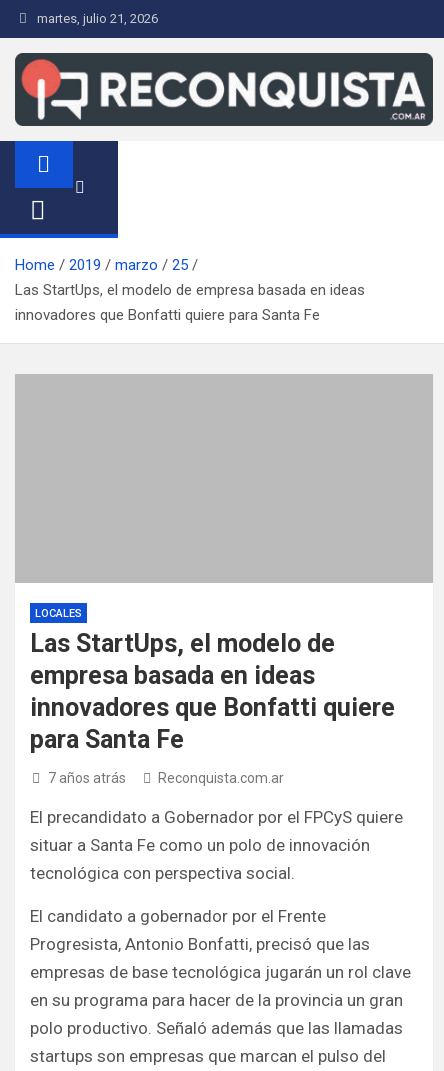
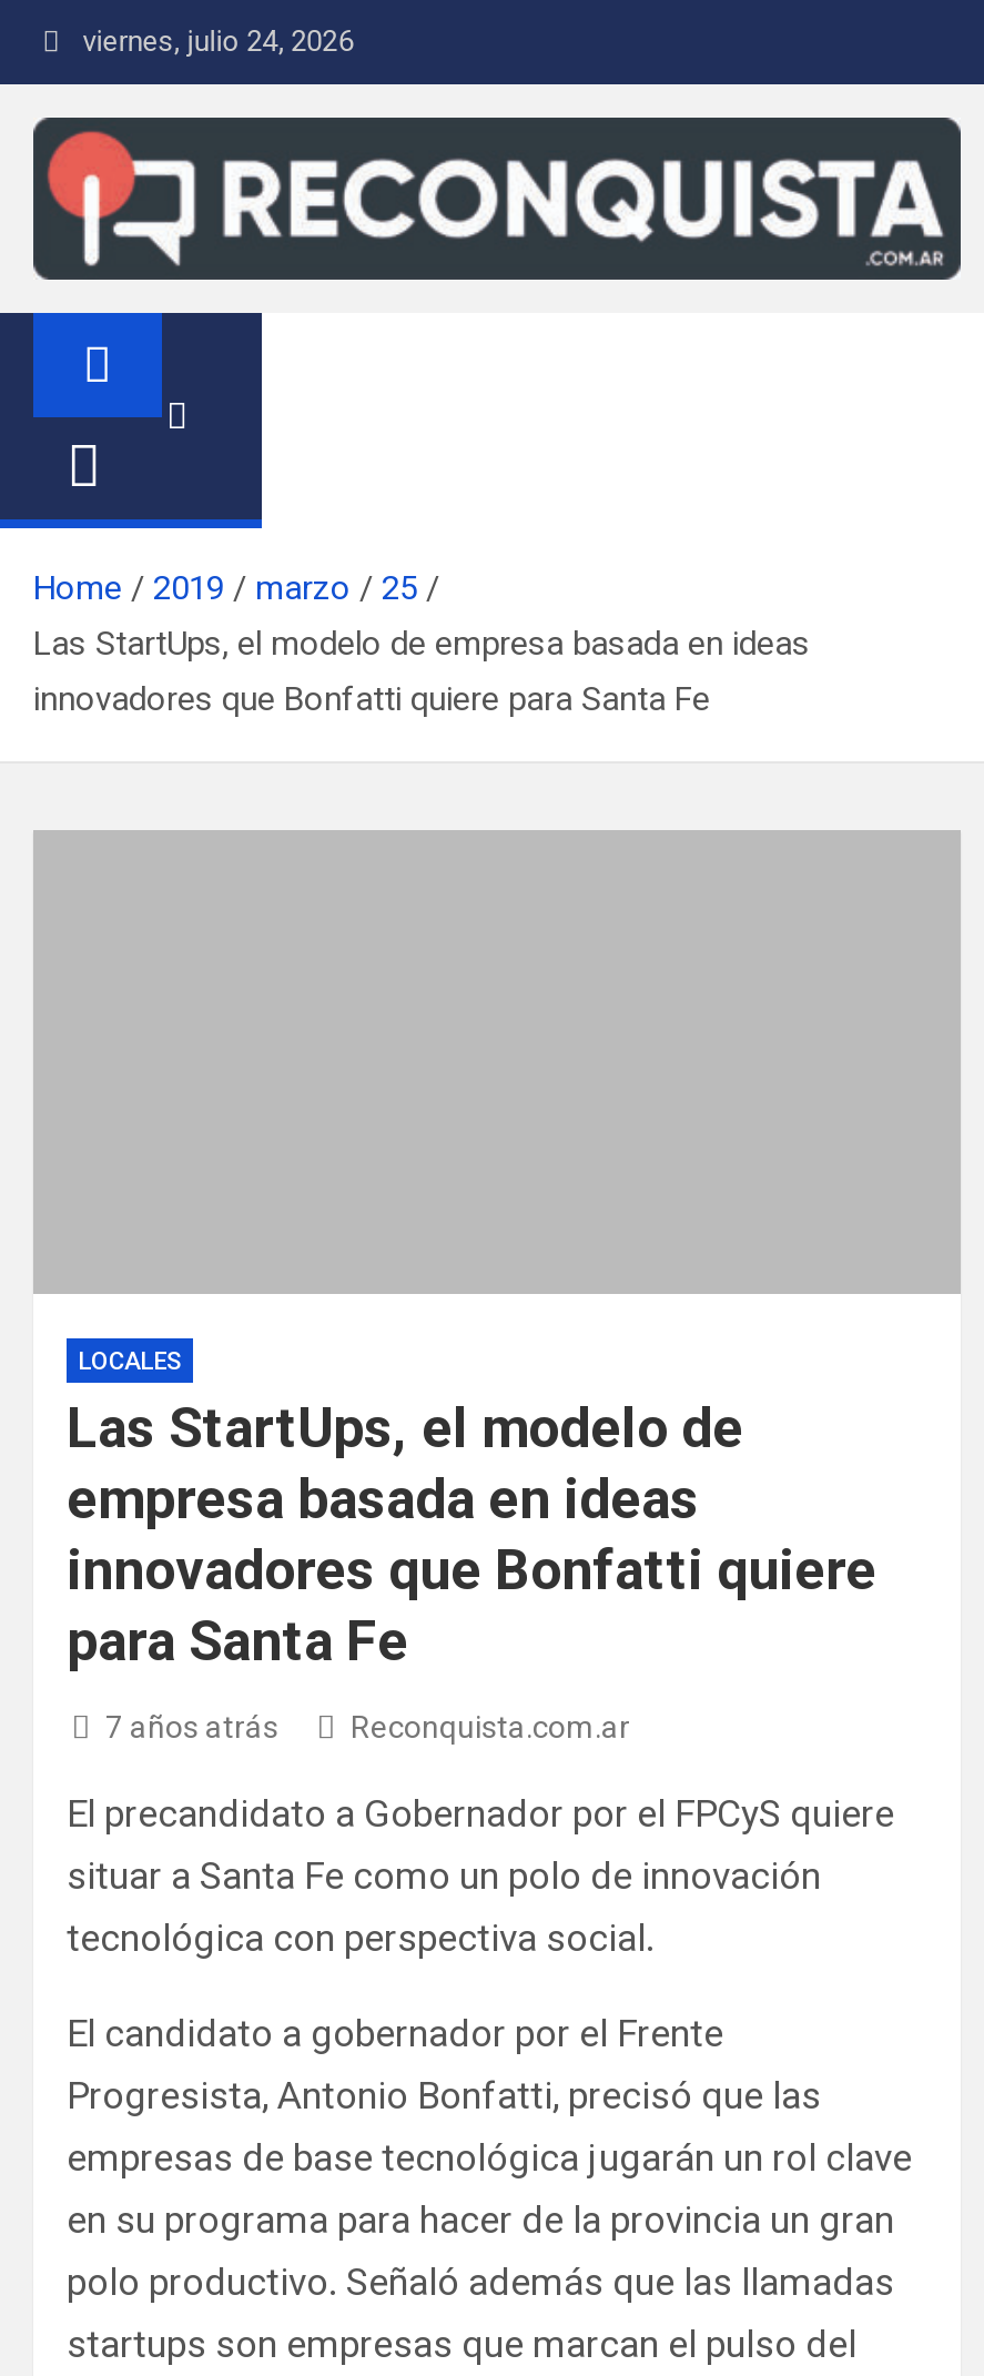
- martes, julio 21, 2026
+ viernes, julio 24, 2026
